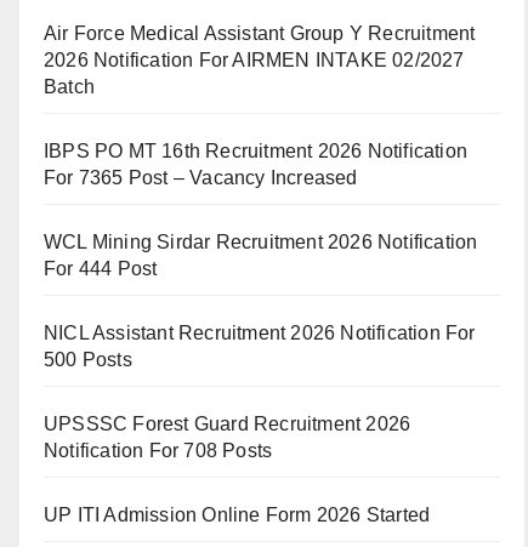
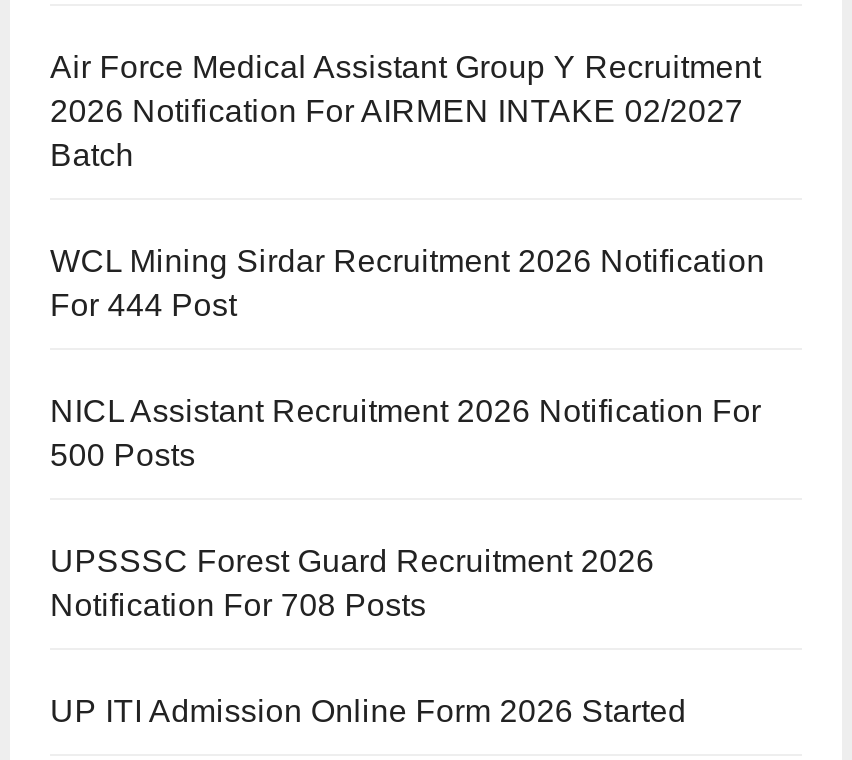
- IBPS PO MT 16th Recruitment 2026 Notification
- For 7365 Post – Vacancy Increased
